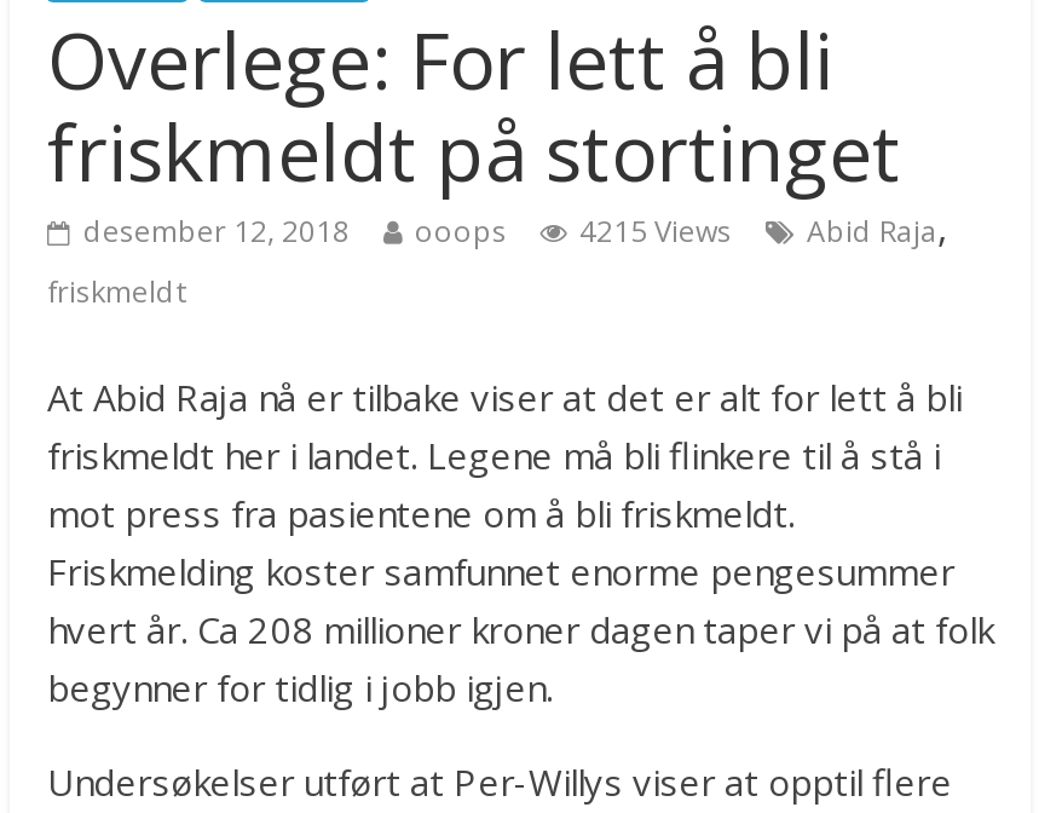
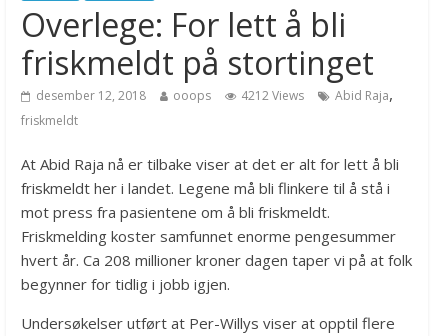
- desember 12, 2018 ooops 4215 Views Abid Raja,
+ desember 12, 2018 ooops 4212 Views Abid Raja,
